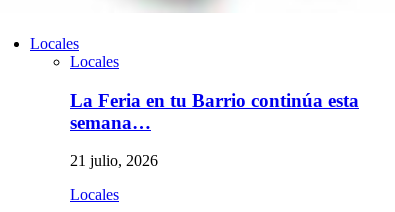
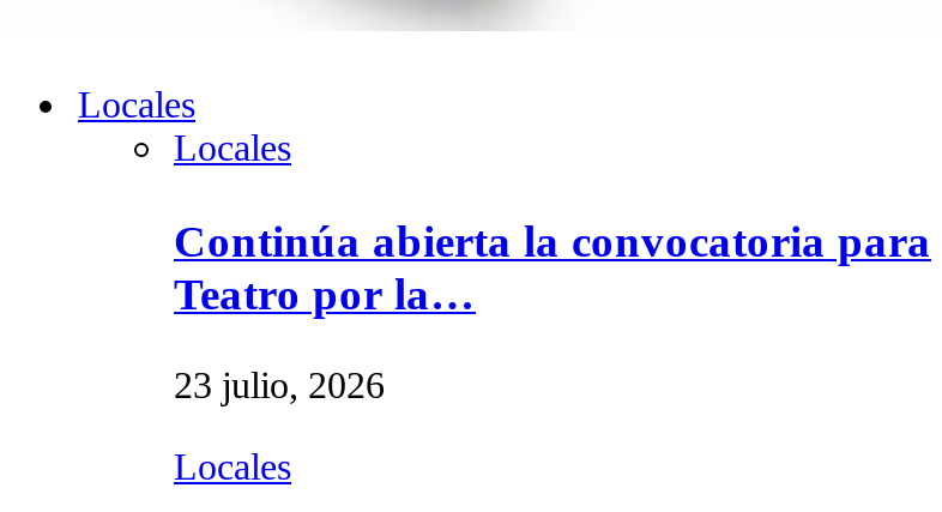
- La Feria en tu Barrio continúa esta
- semana…
+ Continúa abierta la convocatoria para
+ Teatro por la…

- 21 julio, 2026
+ 23 julio, 2026
